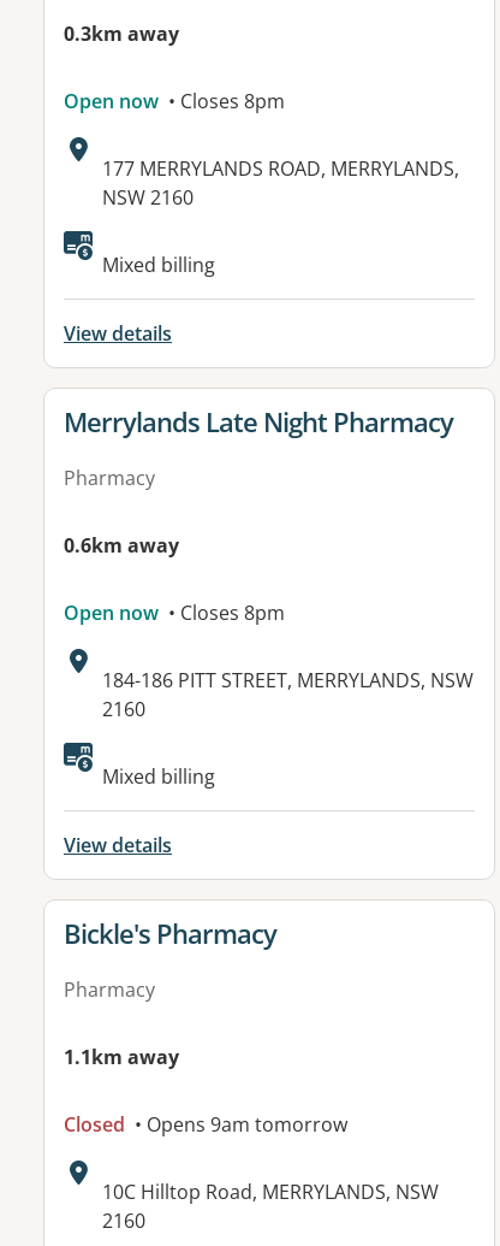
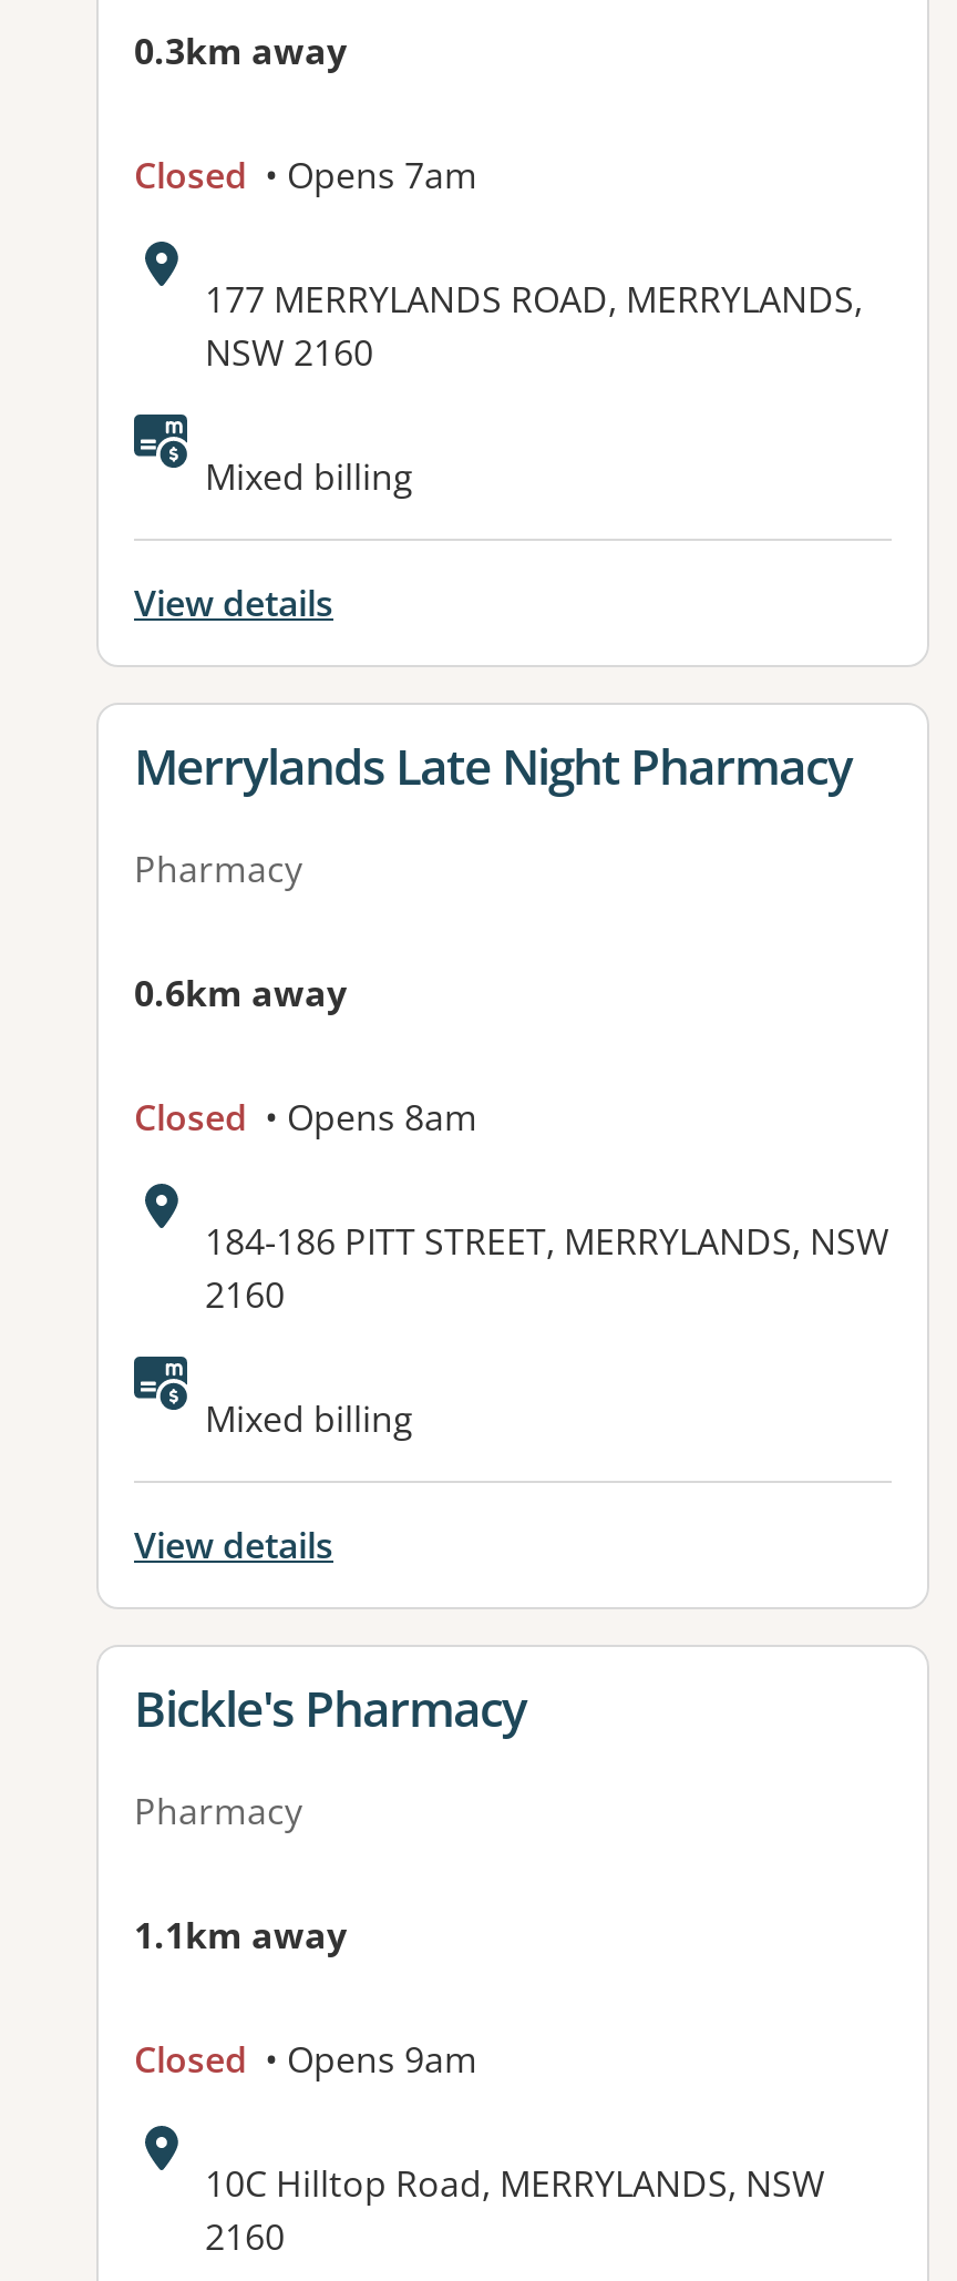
- Open now • Closes 8pm
+ Closed • Opens 7am

- Open now • Closes 8pm
+ Closed • Opens 8am

- Closed • Opens 9am tomorrow
+ Closed • Opens 9am
